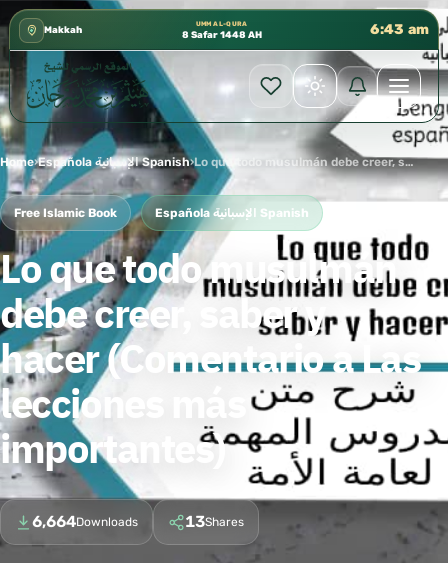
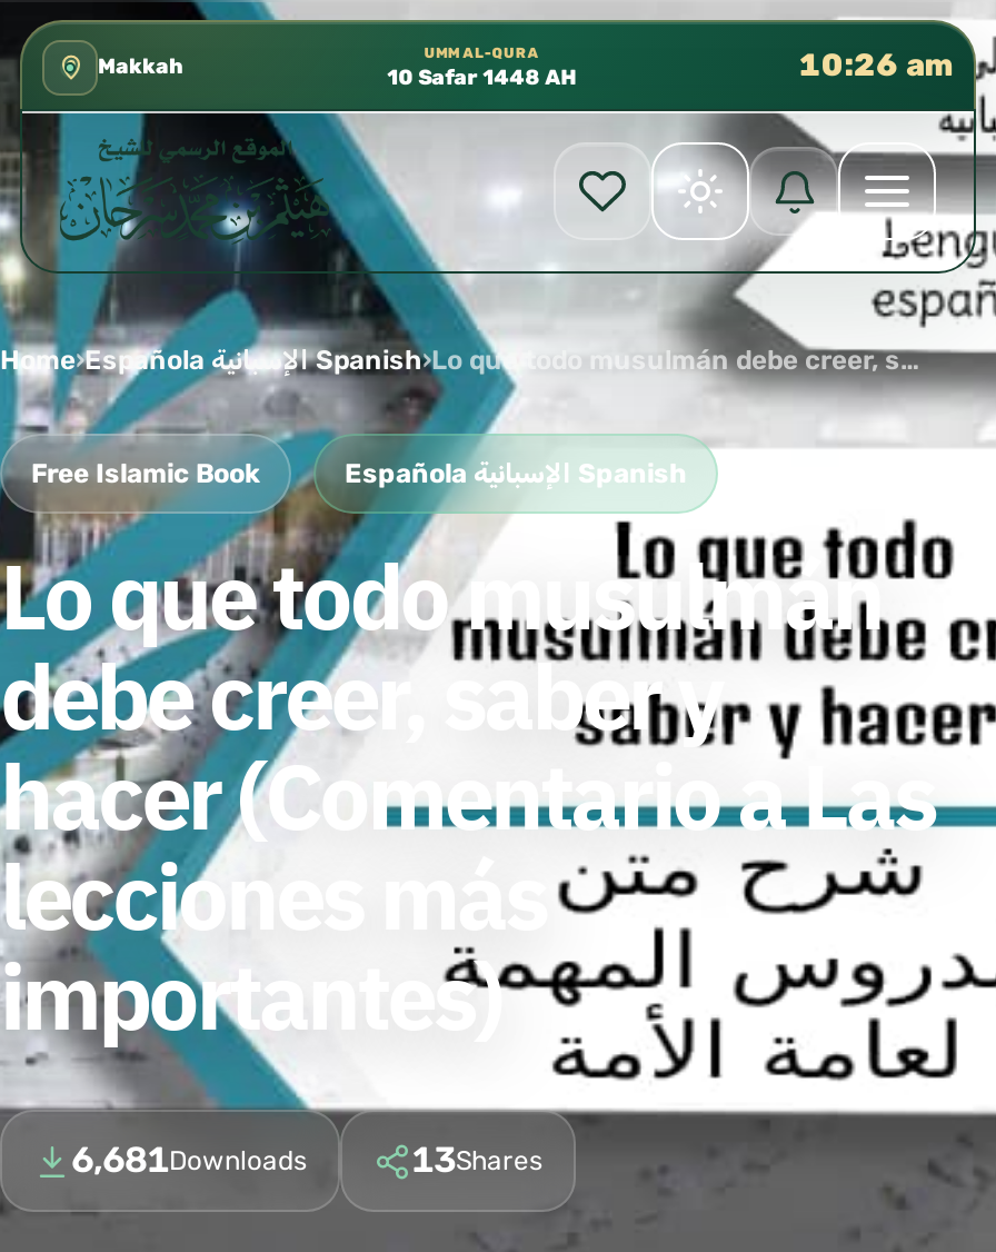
- 6:43 am
+ 10:26 am

- 8 Safar 1448 AH
+ 10 Safar 1448 AH

- 6,664Downloads
+ 6,681Downloads
